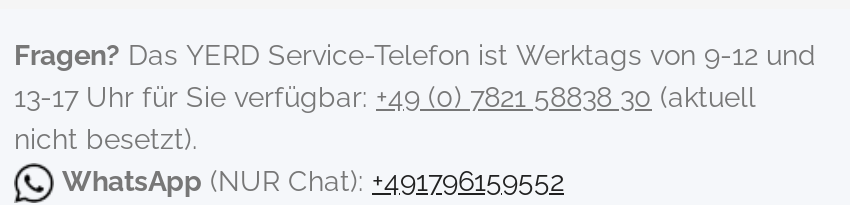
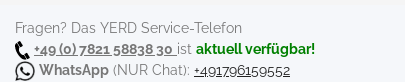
- Fragen? Das YERD Service-Telefon ist Werktags von 9-12 und
- 13-17 Uhr für Sie verfügbar: +49 (0) 7821 58838 30 (aktuell
- nicht besetzt).
+ Fragen? Das YERD Service-Telefon
+ +49 (0) 7821 58838 30 ist aktuell verfügbar!
